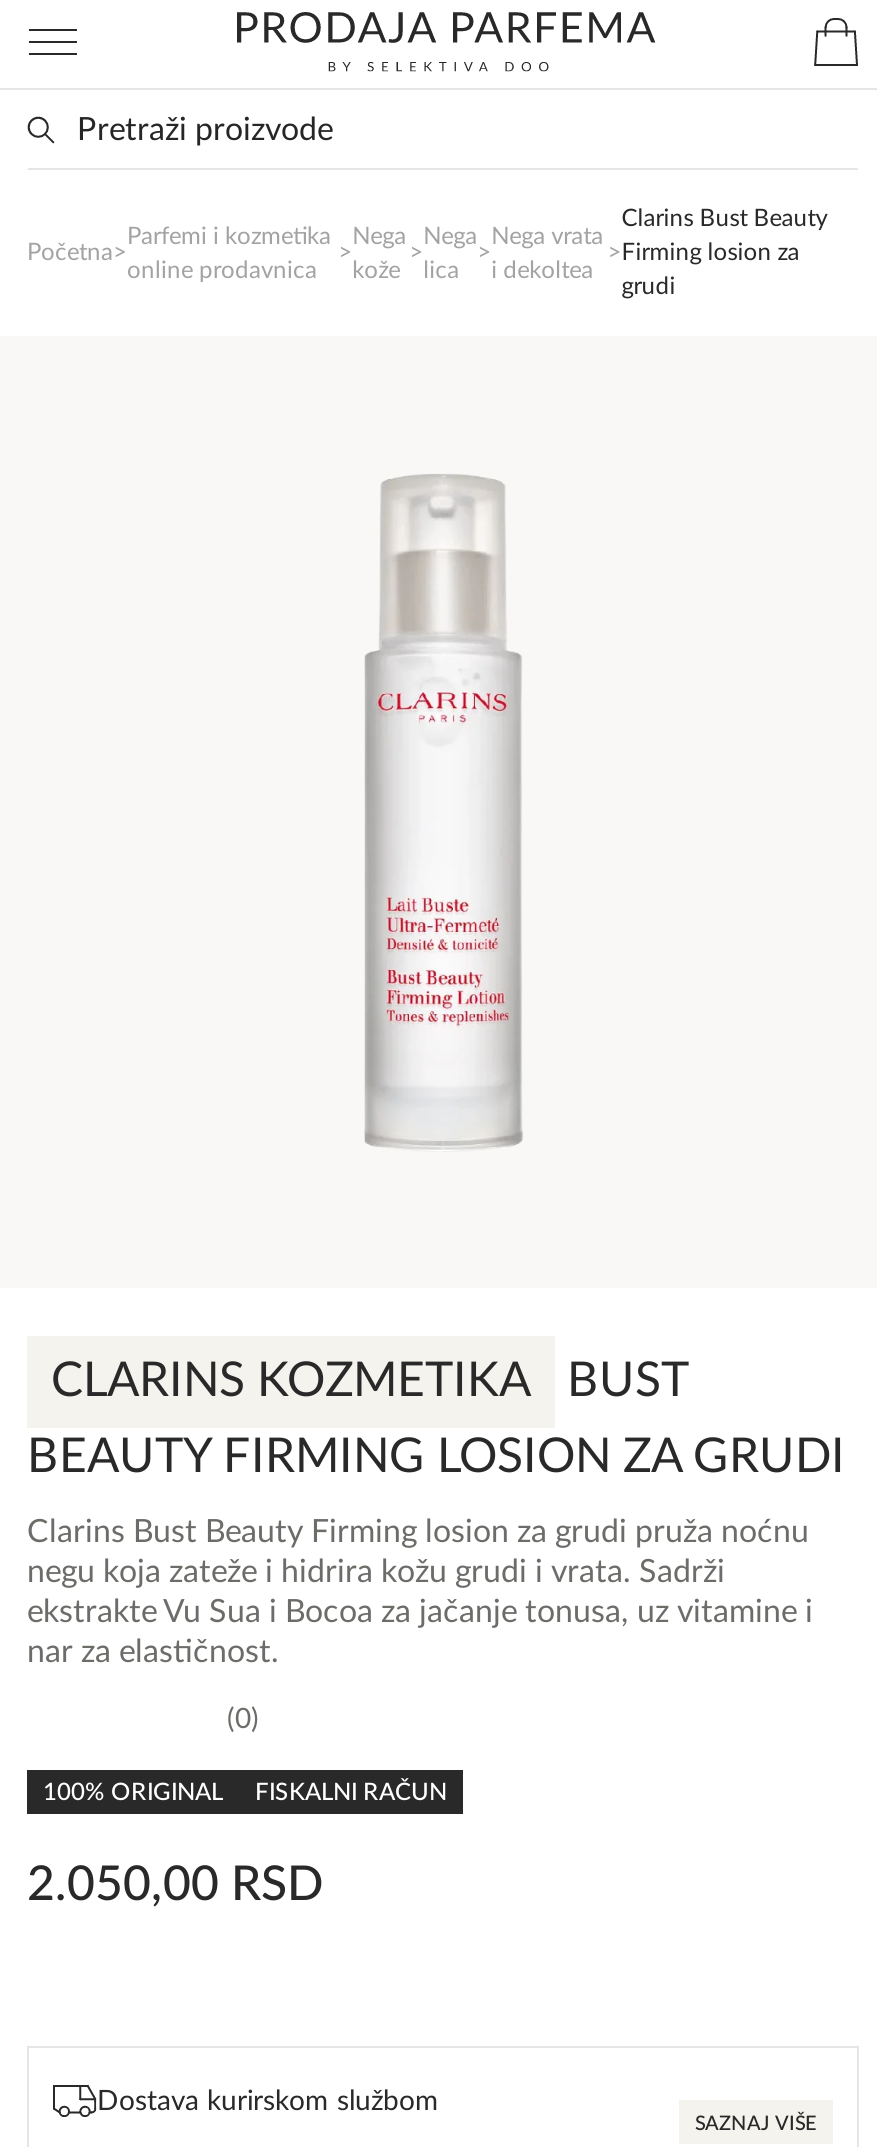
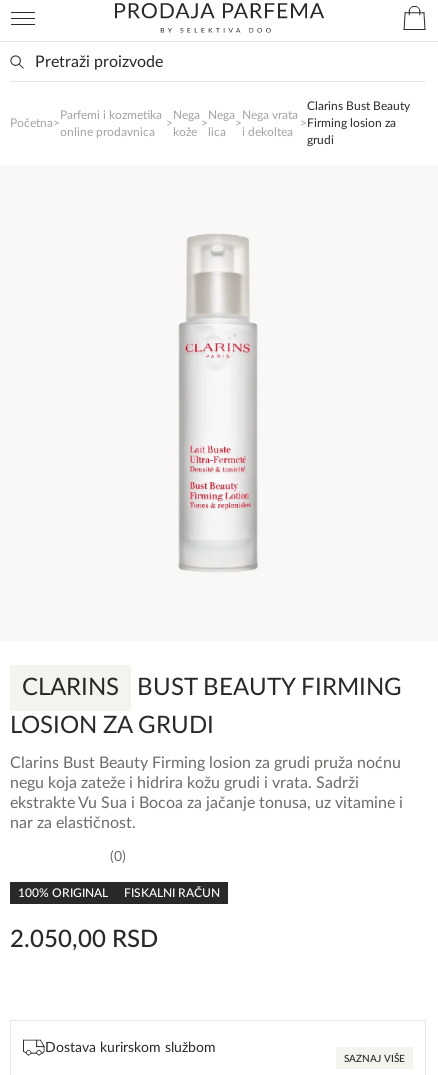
- CLARINS KOZMETIKA BUST
+ CLARINS BUST BEAUTY FIRMING

- BEAUTY FIRMING LOSION ZA GRUDI
+ LOSION ZA GRUDI
